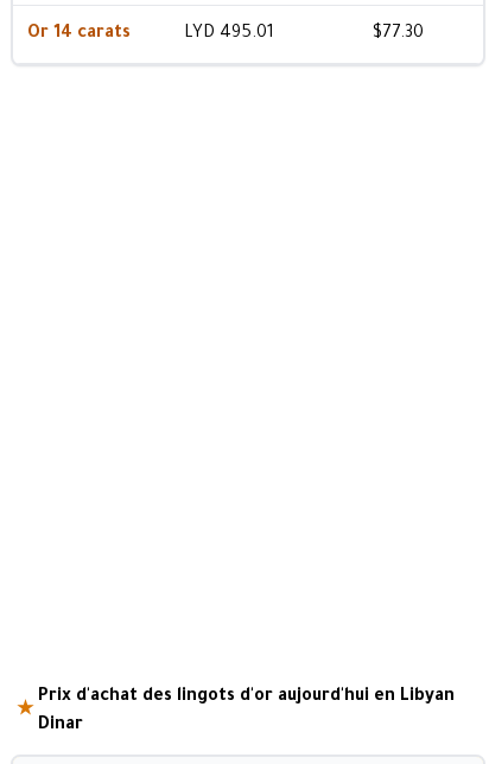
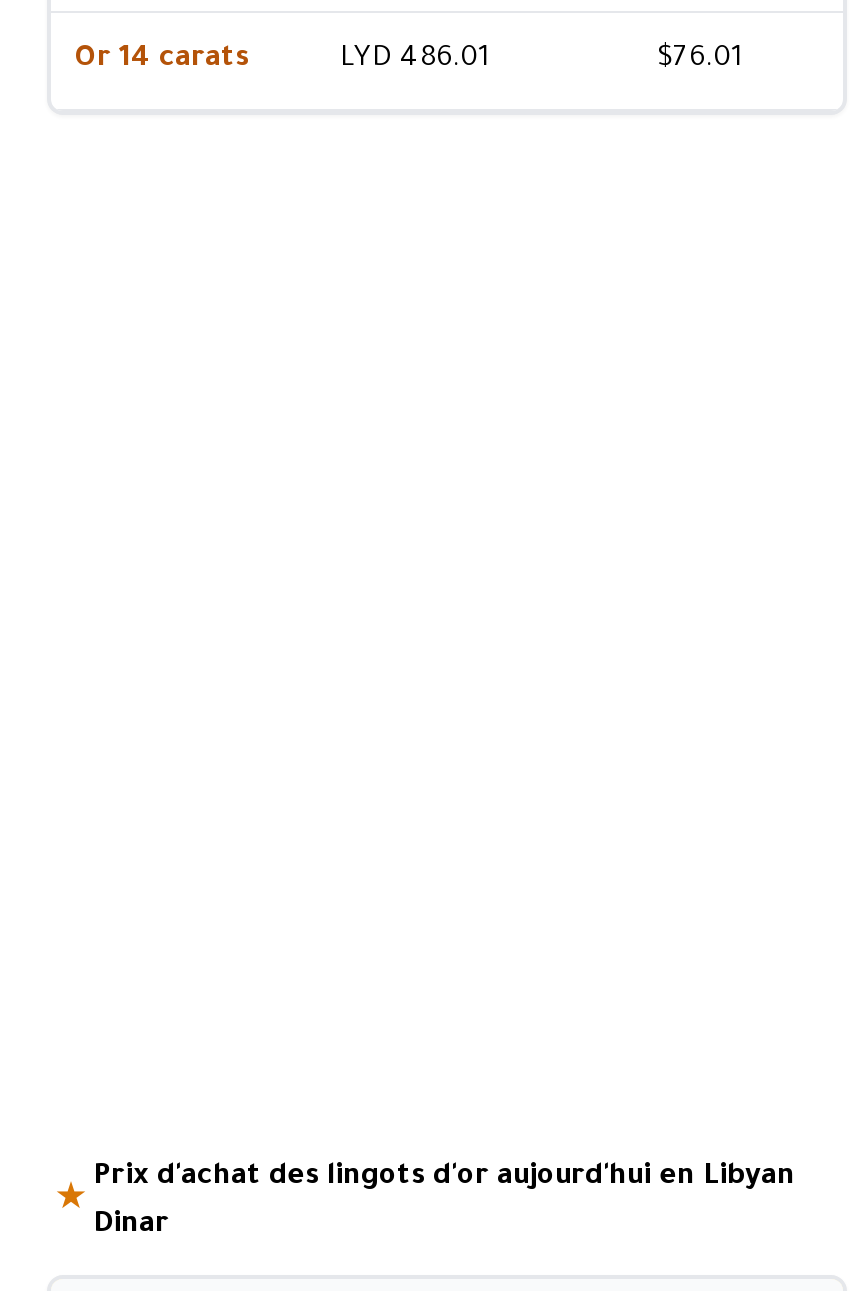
- LYD 495.01
+ LYD 486.01

- $77.30
+ $76.01
